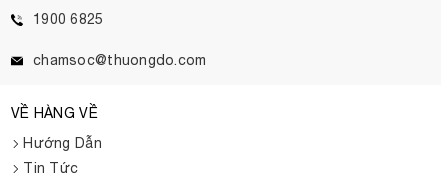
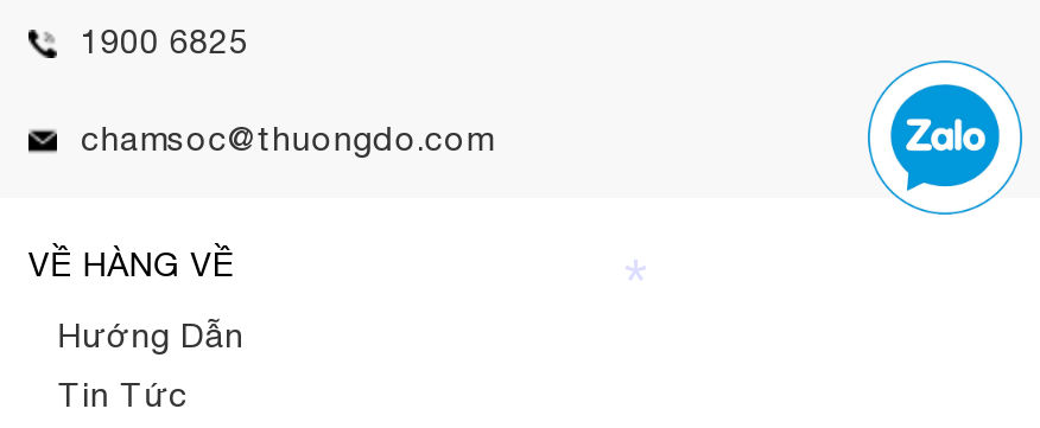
+ [image]
